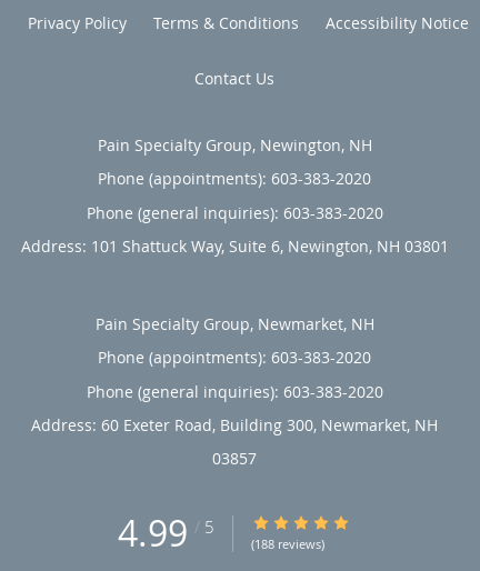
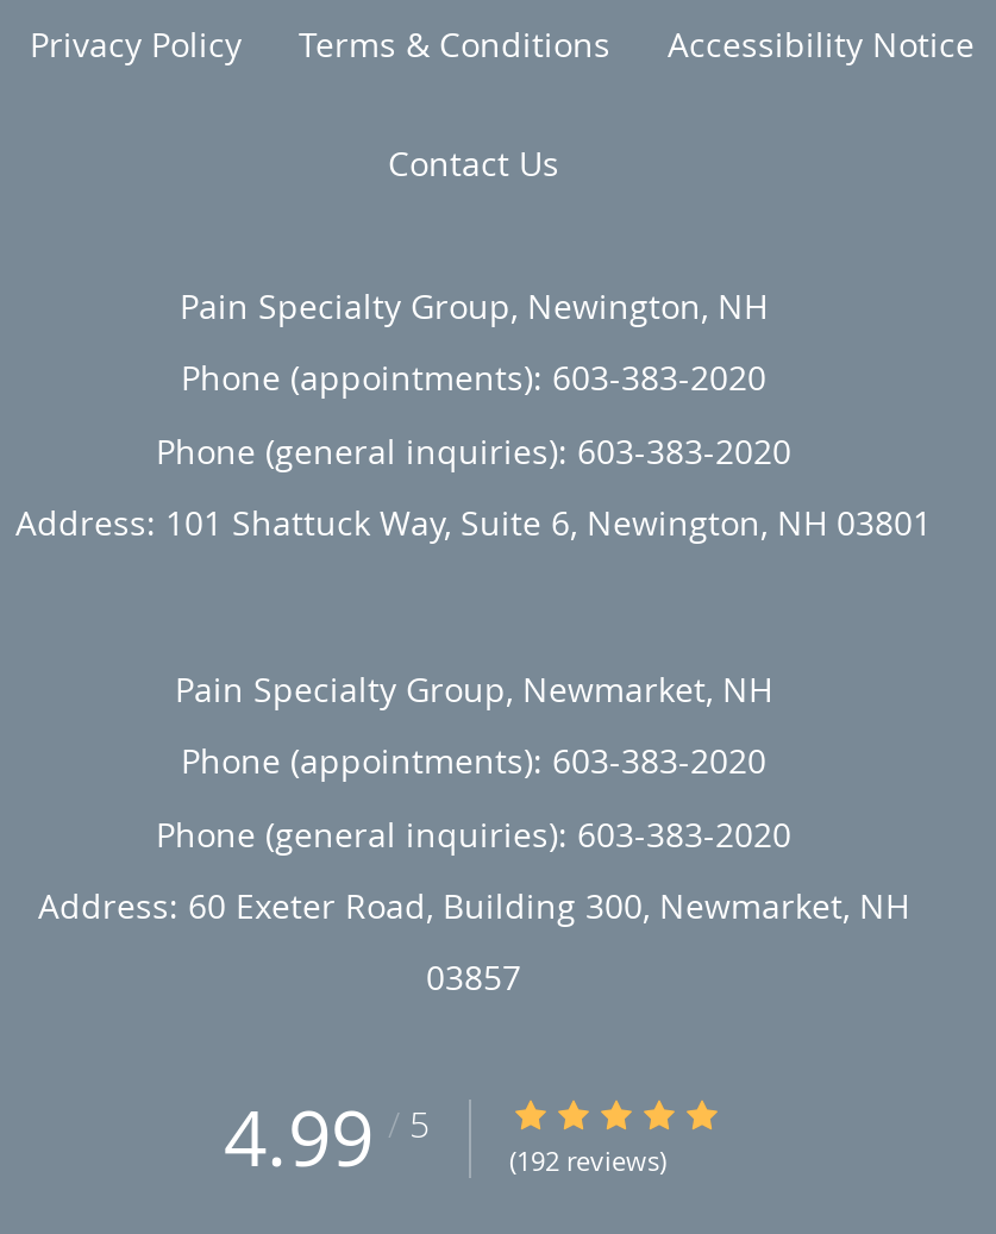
- (188 reviews)
+ (192 reviews)
